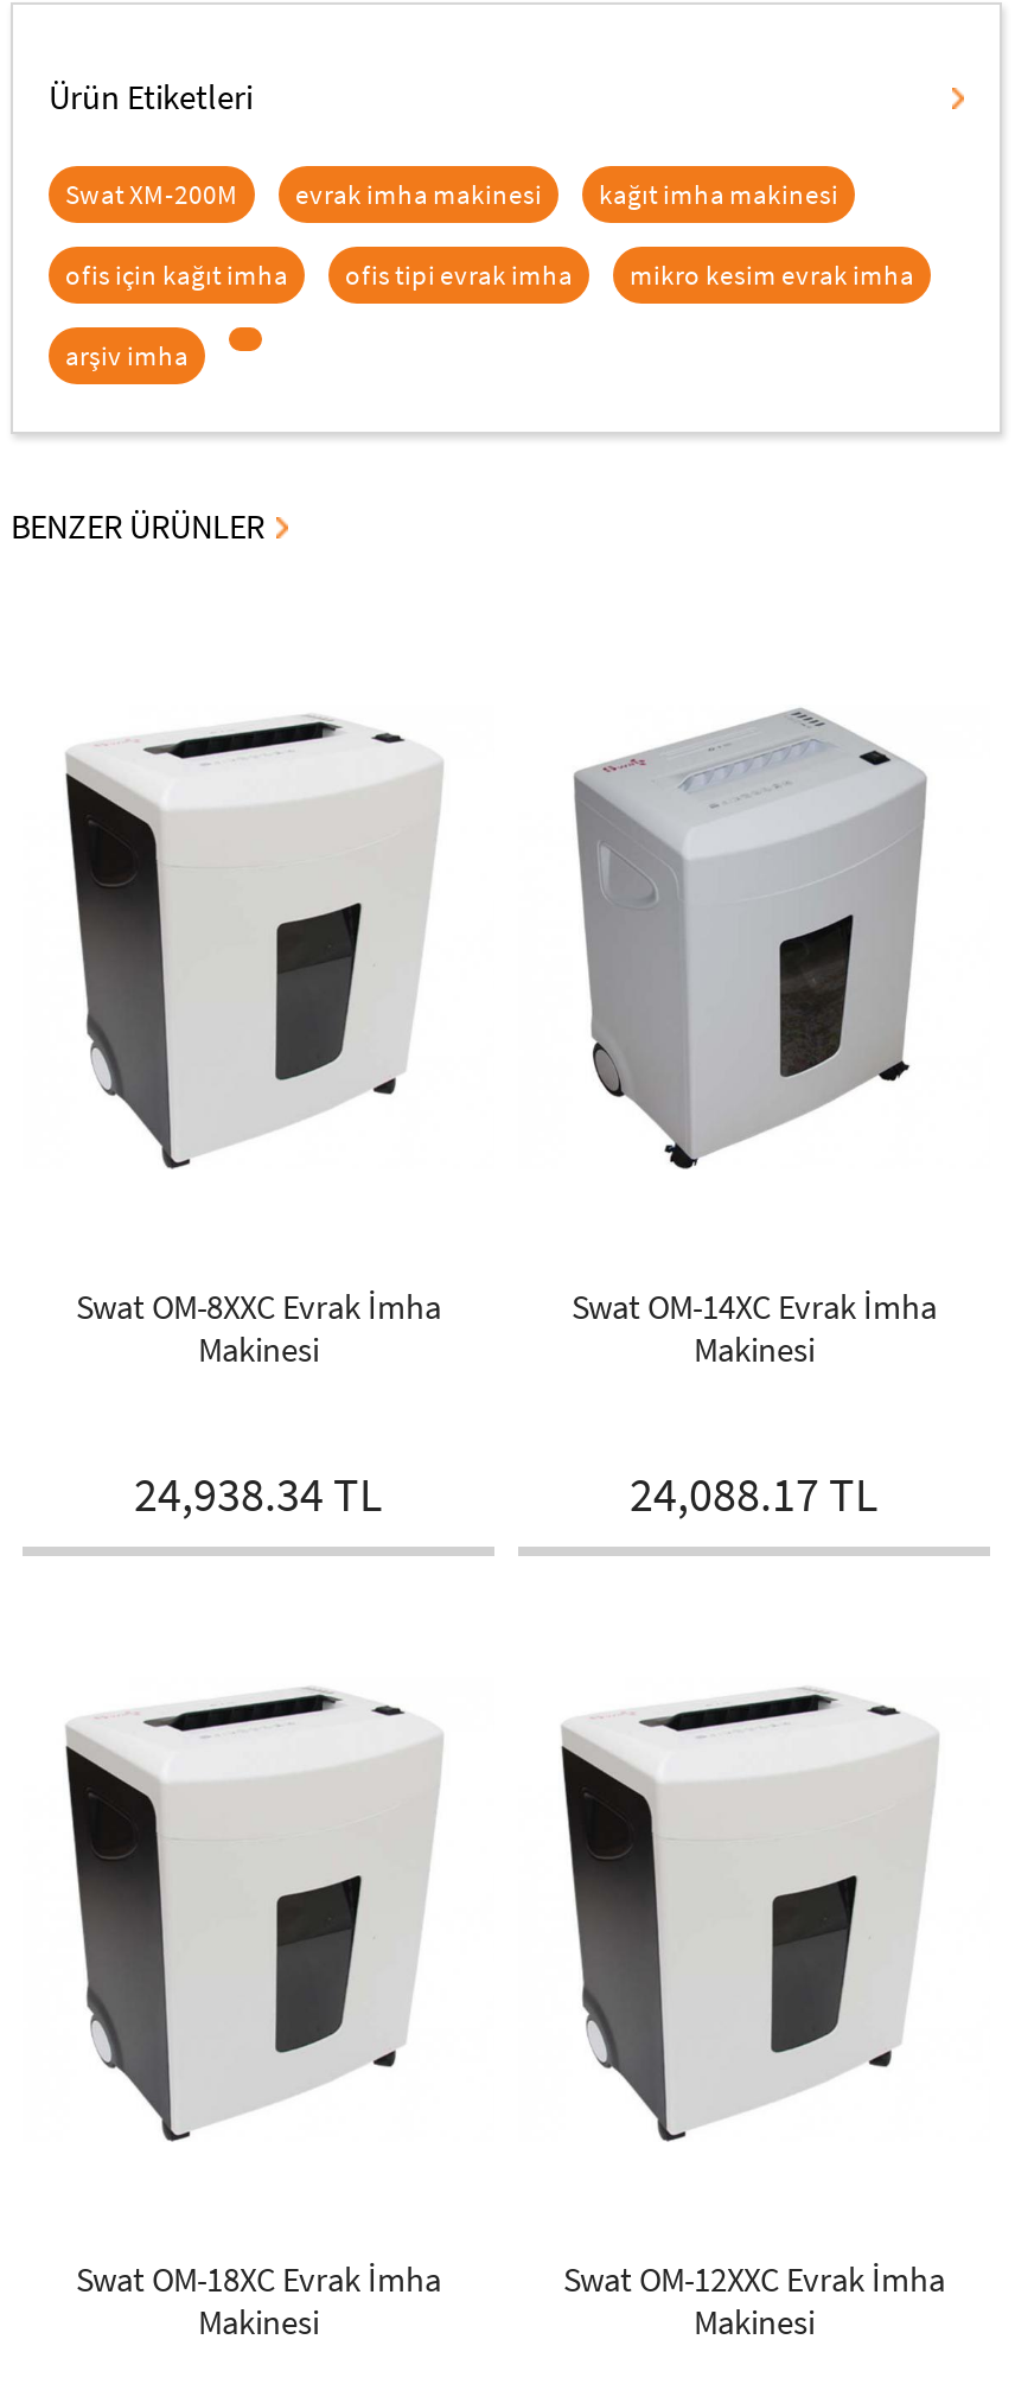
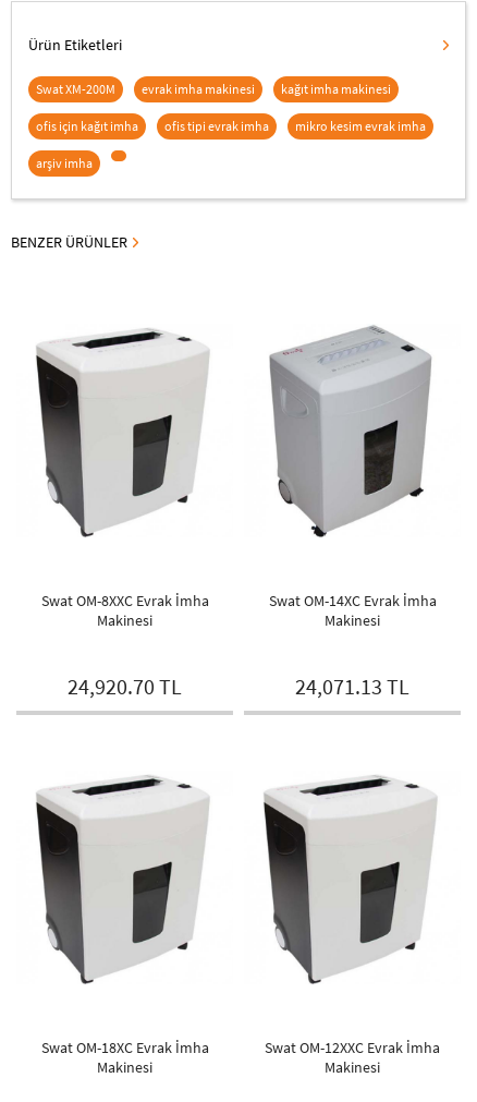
- 24,938.34 TL
+ 24,920.70 TL

- 24,088.17 TL
+ 24,071.13 TL
